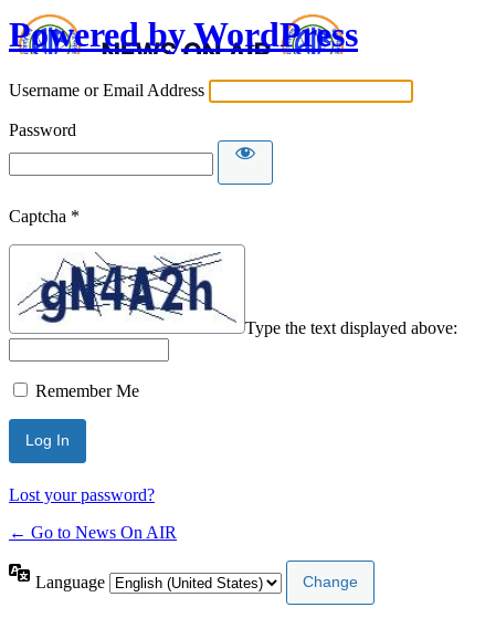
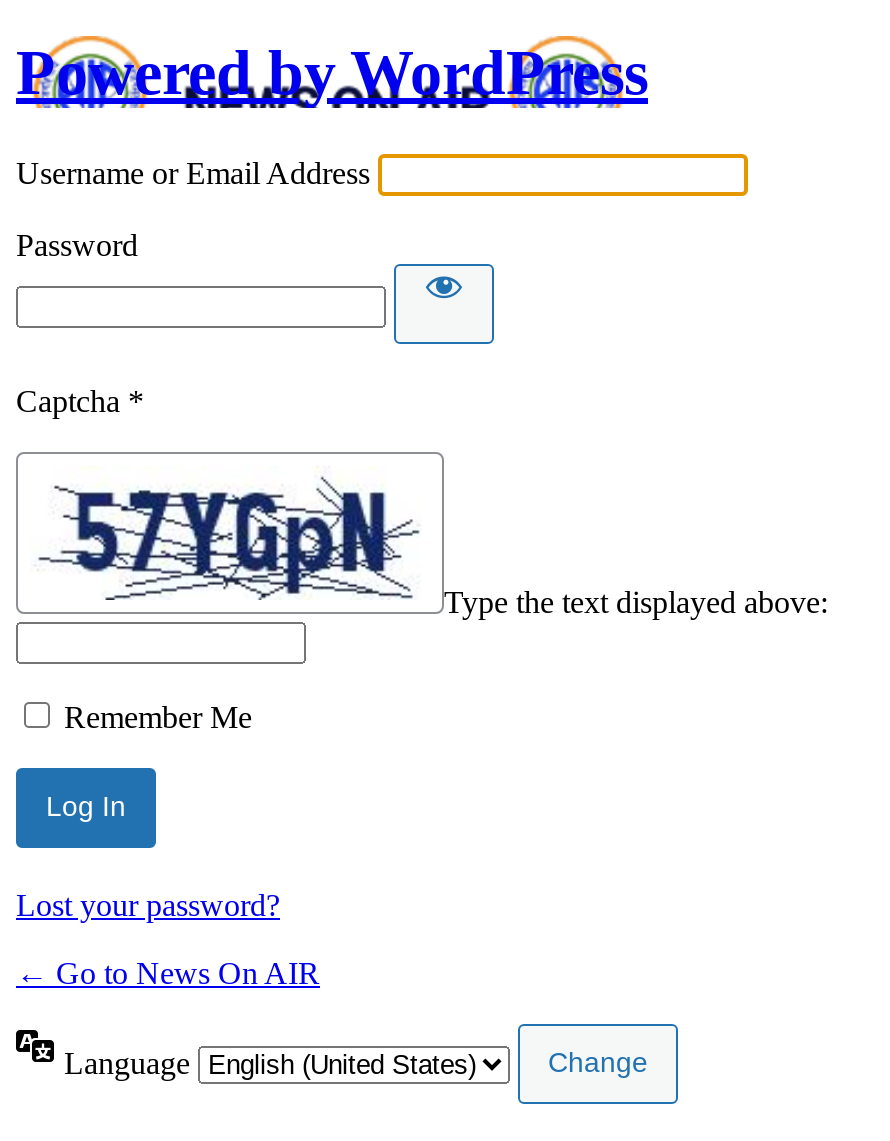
- [image]
+ [image]
